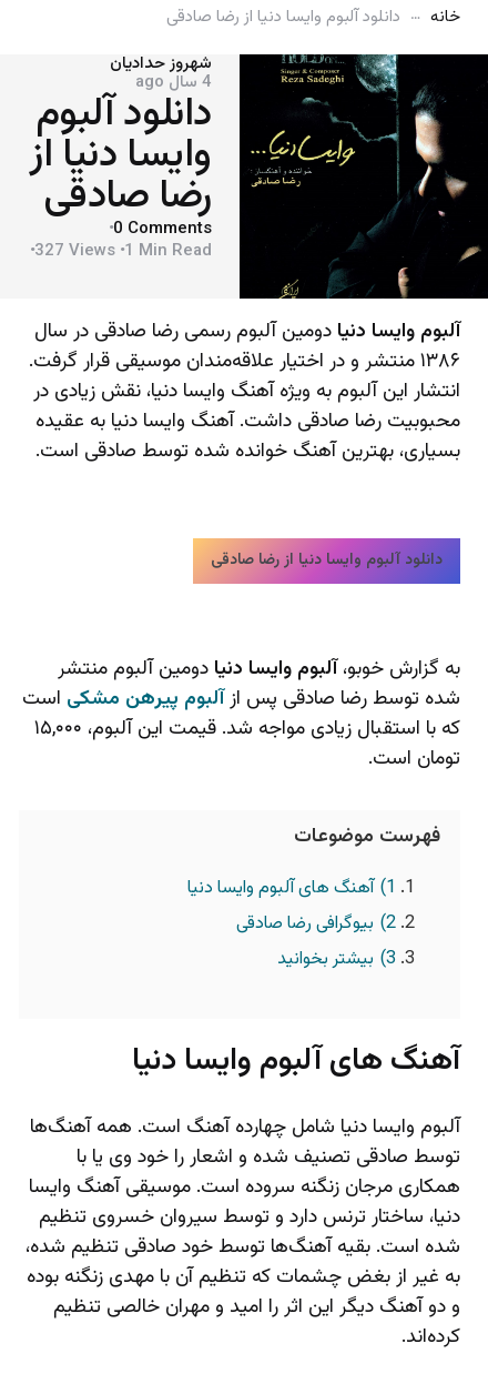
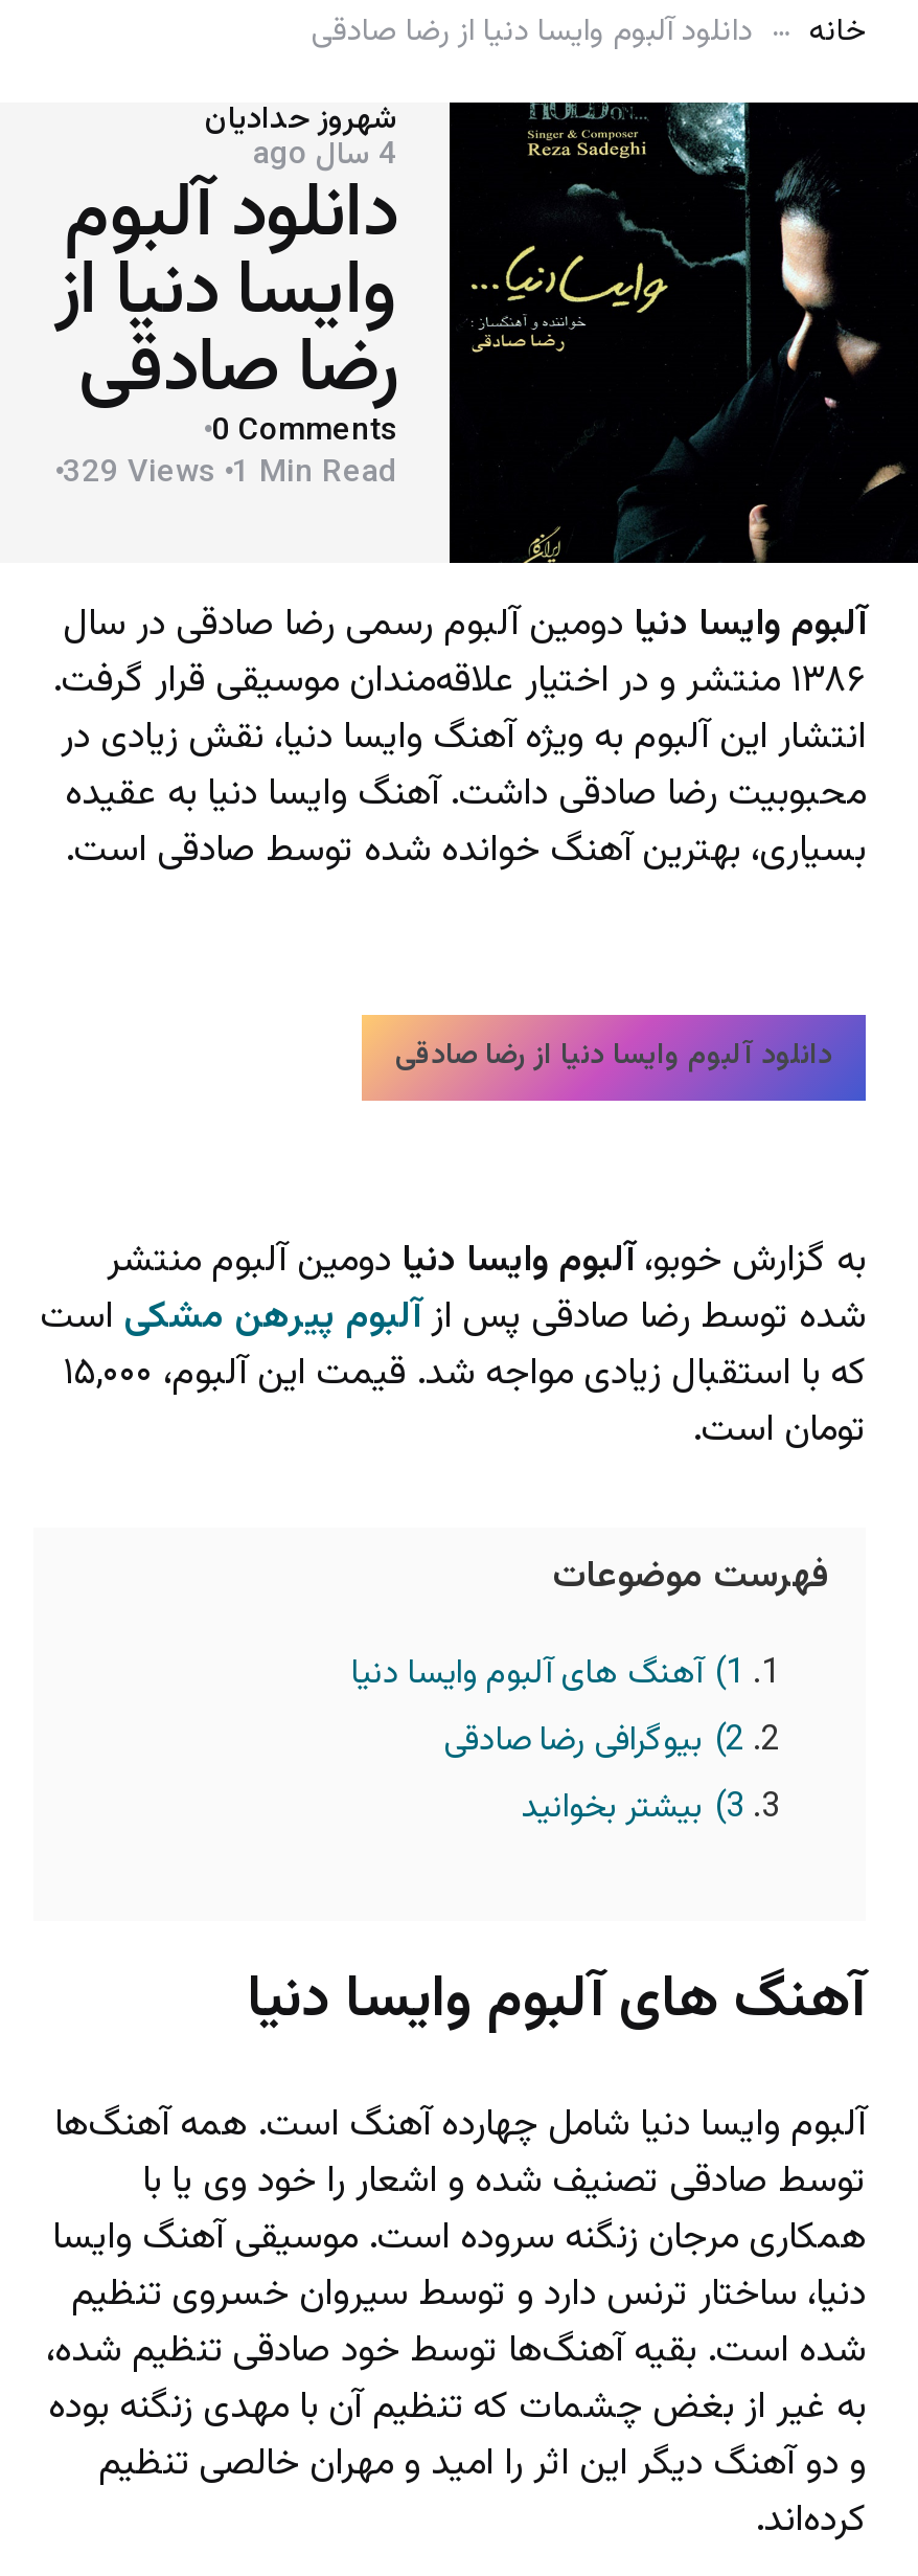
- 327 Views 1 Min Read
+ 329 Views 1 Min Read
